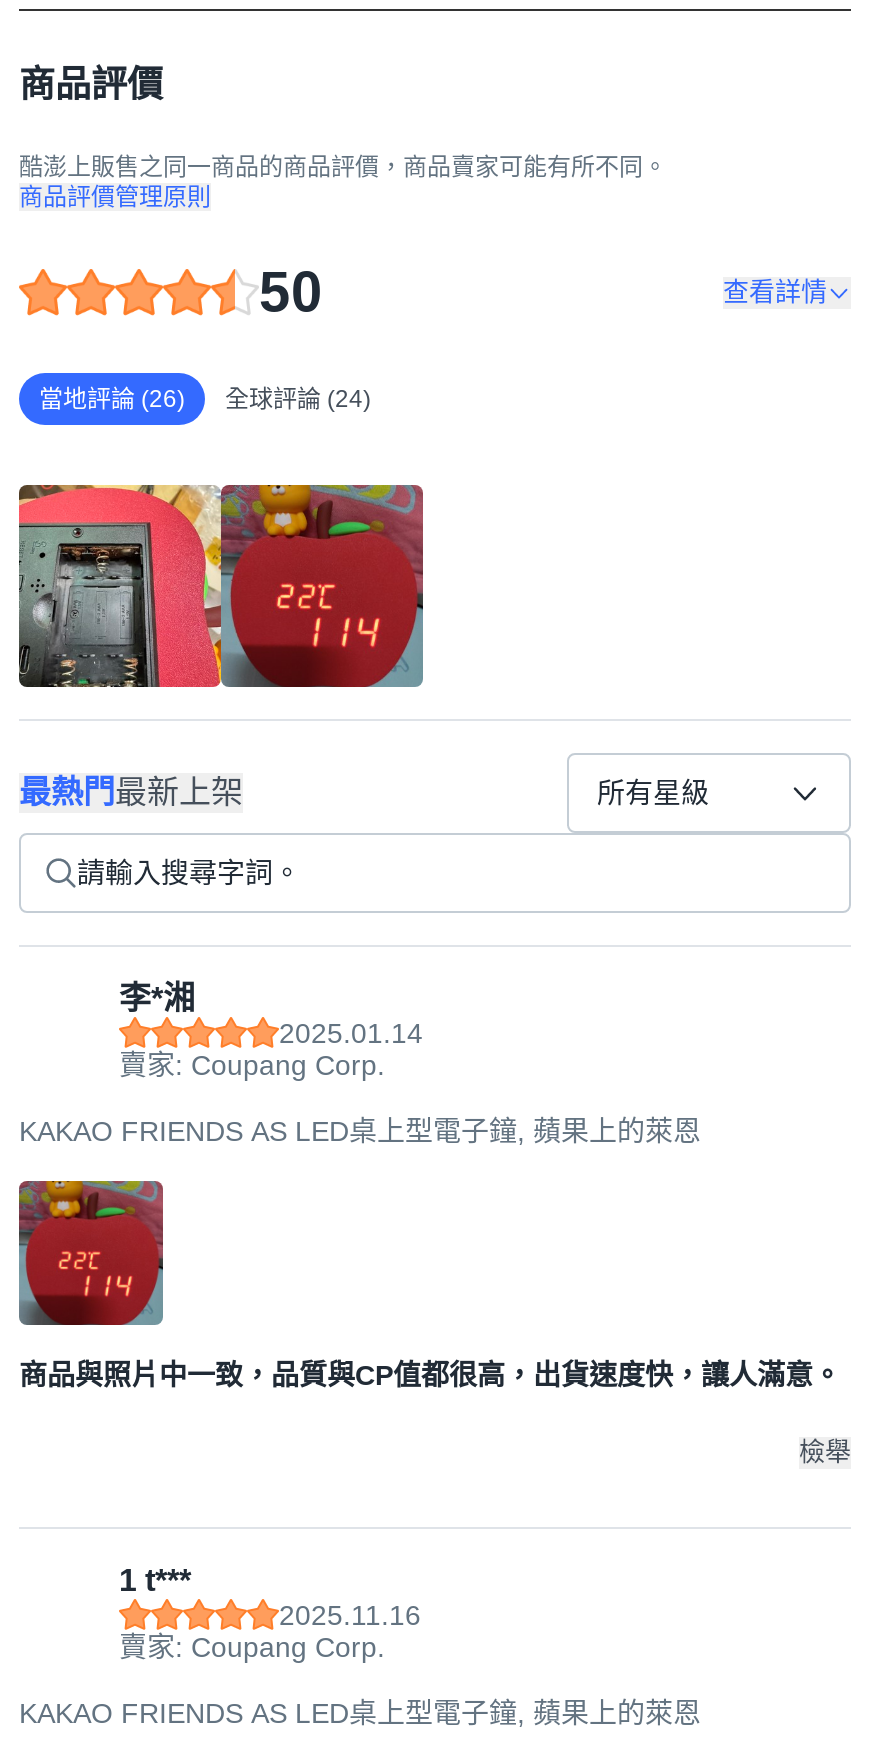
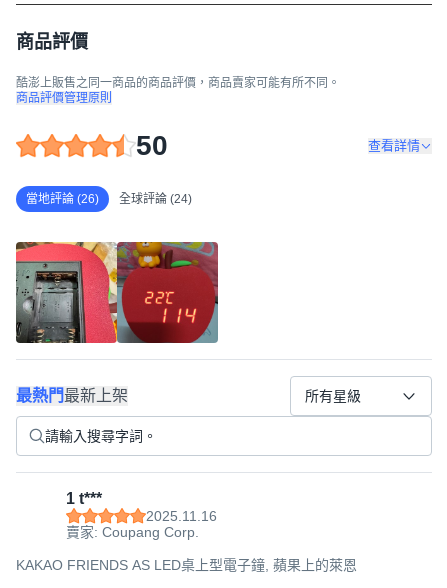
- 李*湘
- 2025.01.14
- 賣家: Coupang Corp.
- KAKAO FRIENDS AS LED桌上型電子鐘, 蘋果上的萊恩

- [image]
- 商品與照片中一致，品質與CP值都很高，出貨速度快，讓人滿意。
- 檢舉
